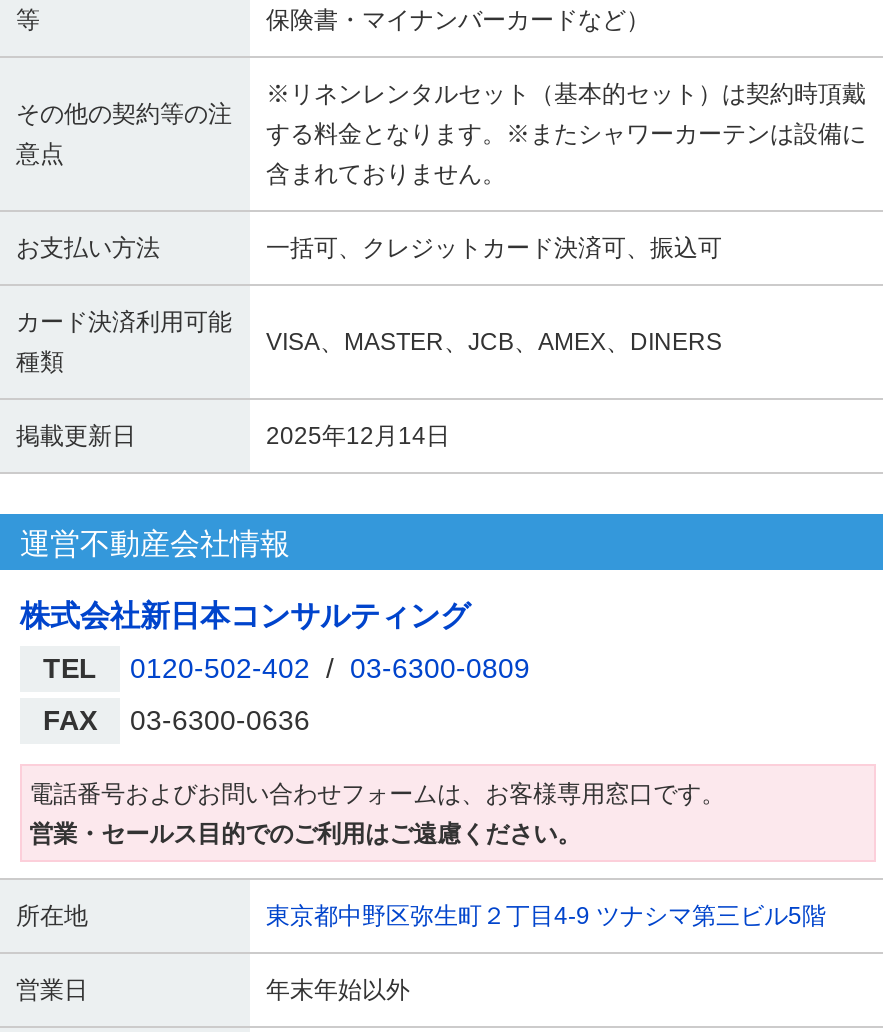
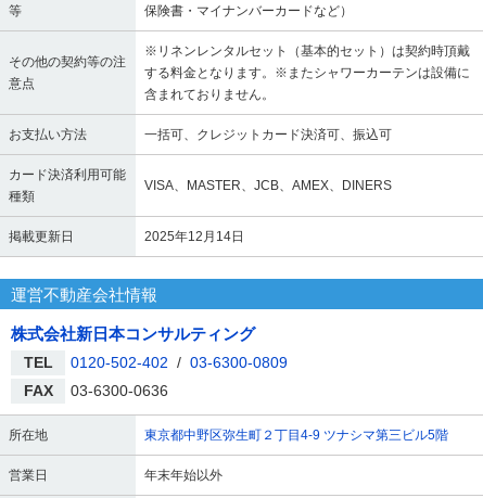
- 電話番号およびお問い合わせフォームは、お客様専用窓口です。
- 営業・セールス目的でのご利用はご遠慮ください。
